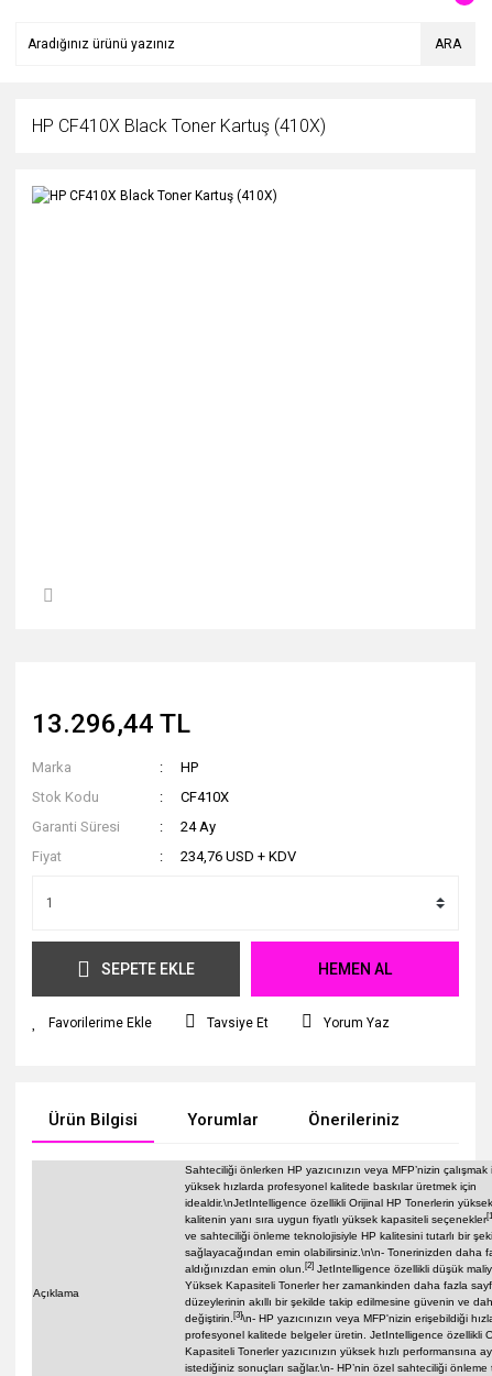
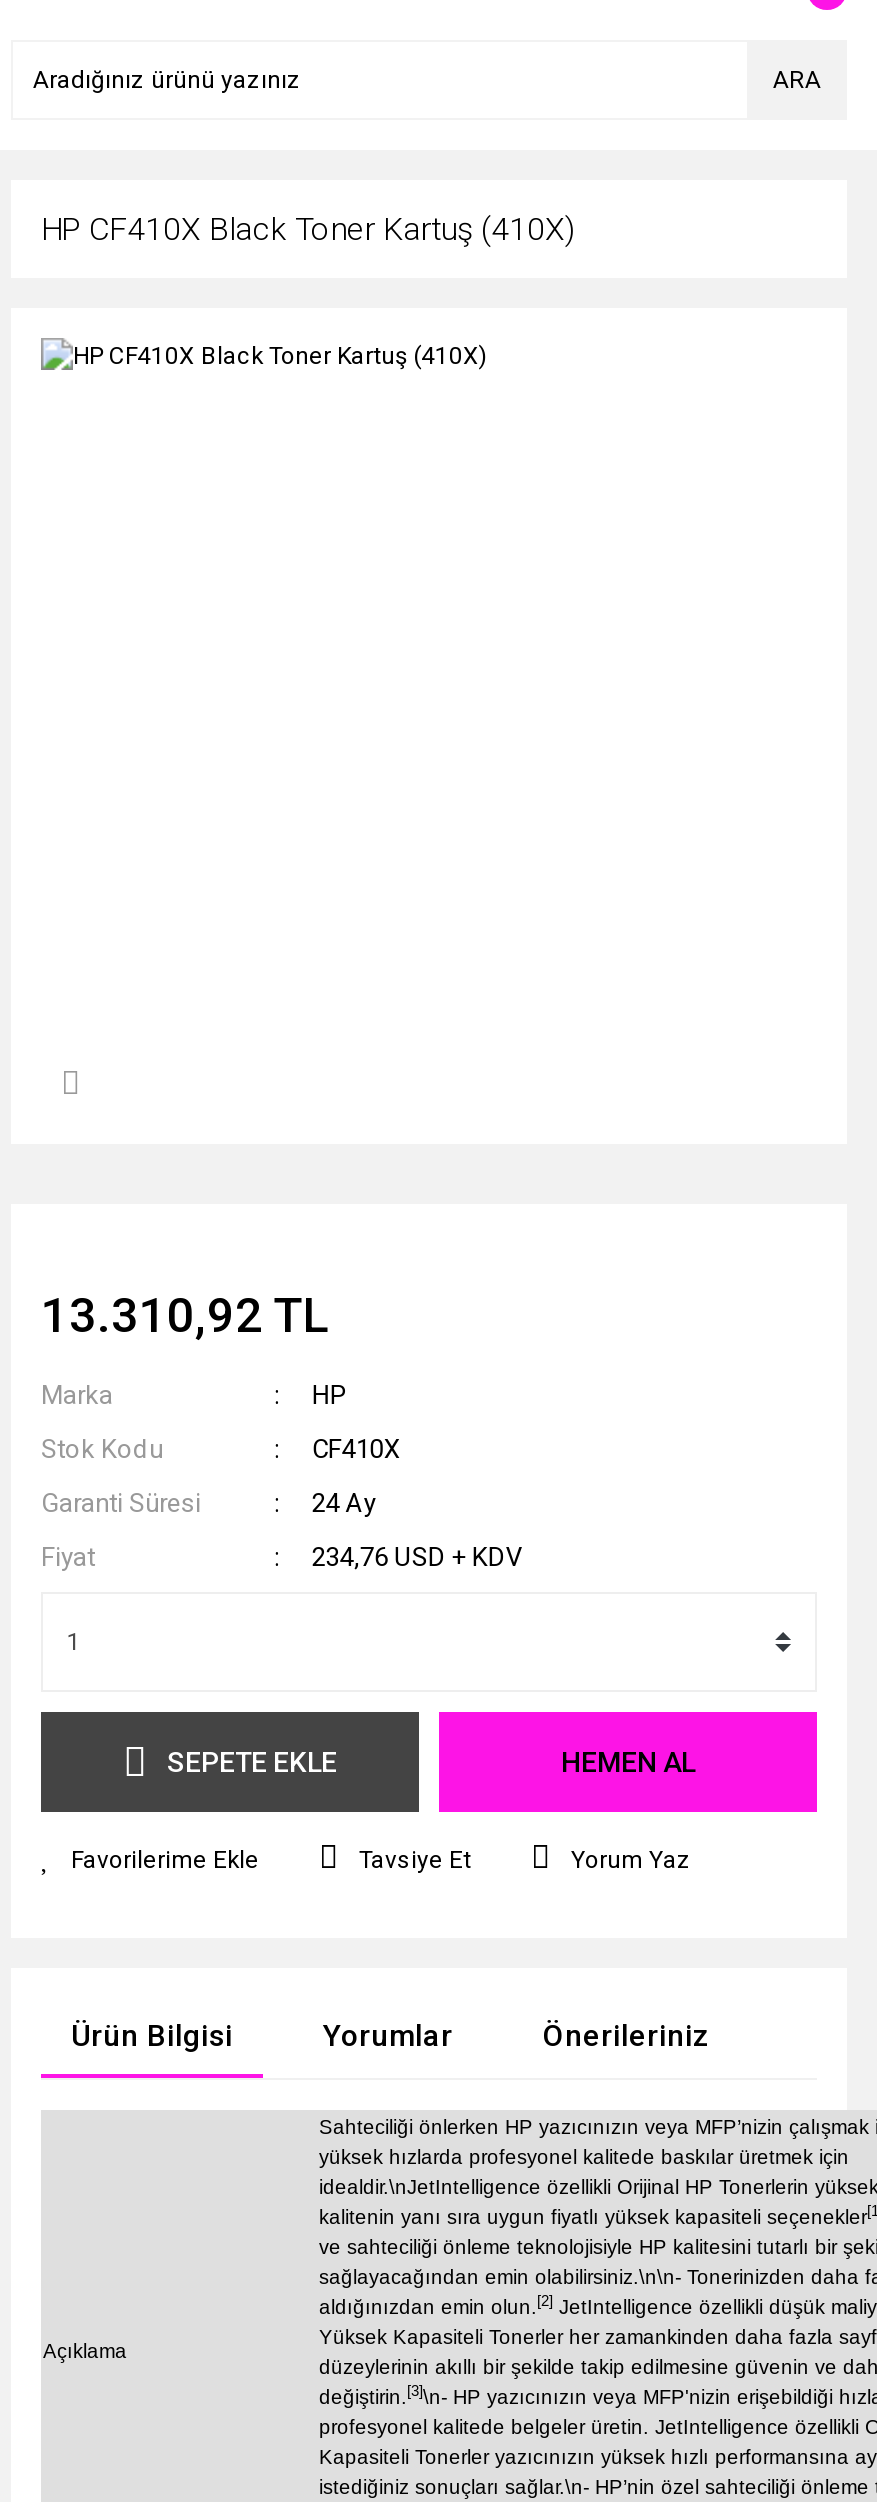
- 13.296,44 TL
+ 13.310,92 TL
